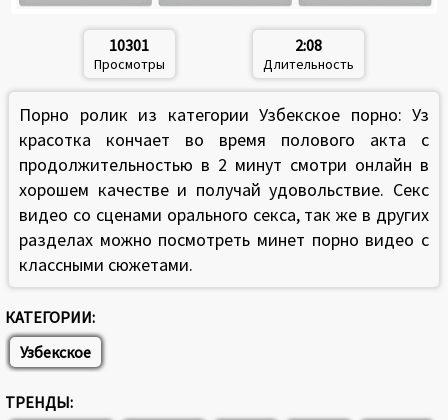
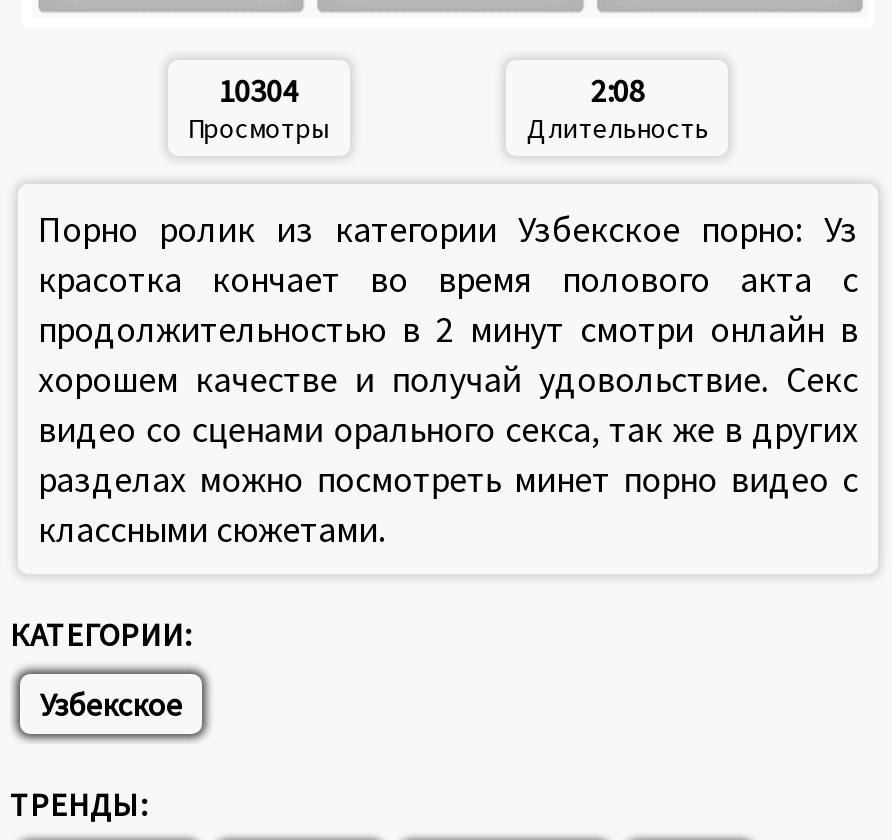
- 10301
+ 10304
